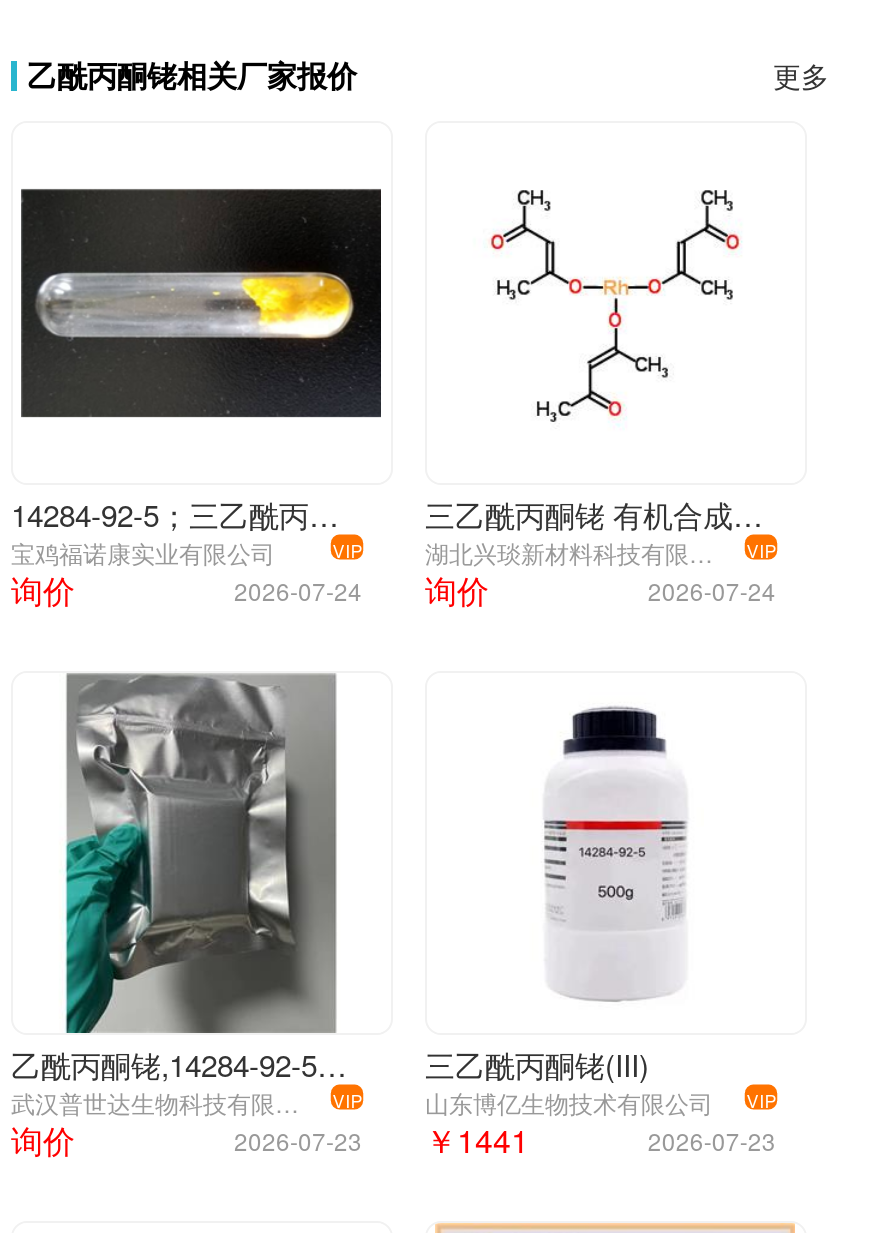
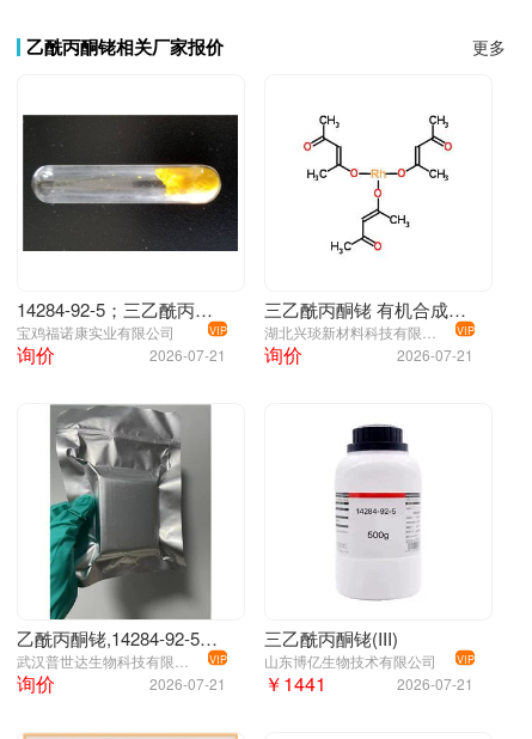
- 2026-07-24 询价
+ 2026-07-21 询价

- 2026-07-24
+ 2026-07-21

- 2026-07-23 ￥1441
+ 2026-07-21 ￥1441

- 2026-07-23
+ 2026-07-21
